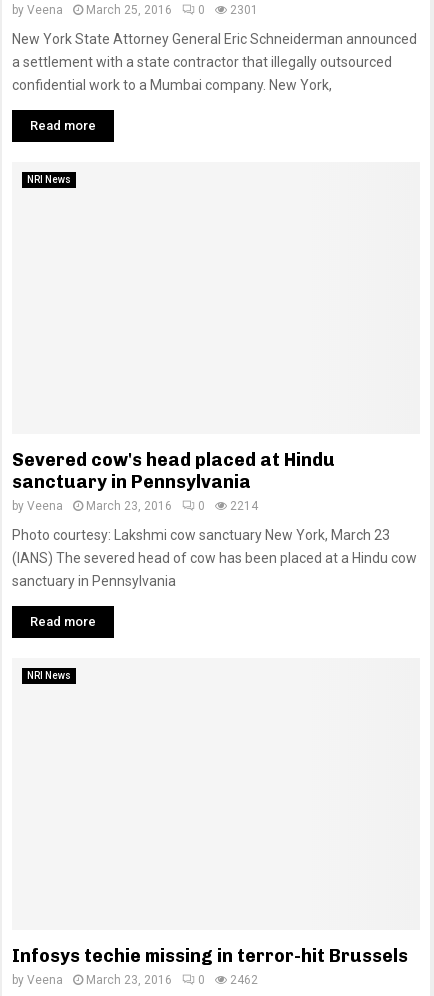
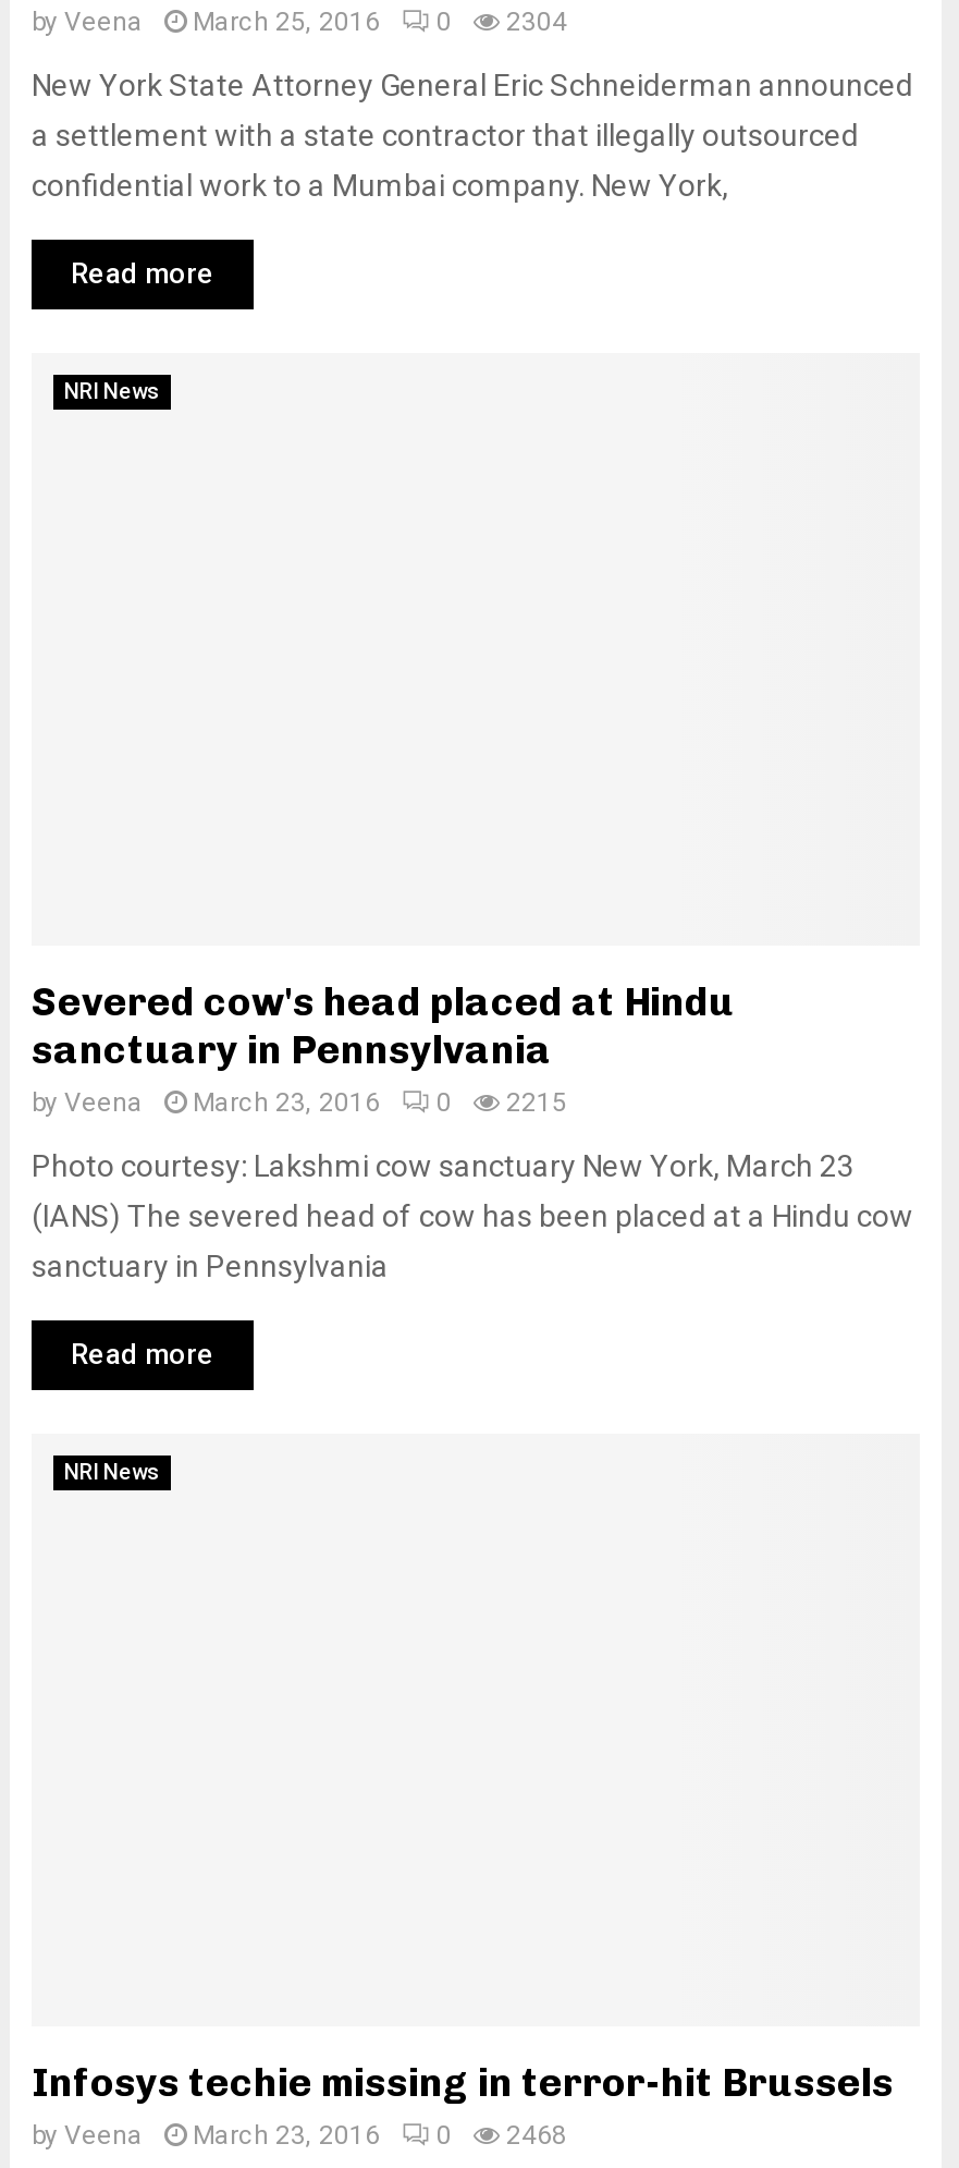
- by Veena March 25, 2016 0 2301
+ by Veena March 25, 2016 0 2304

- by Veena March 23, 2016 0 2214
+ by Veena March 23, 2016 0 2215

- by Veena March 23, 2016 0 2462
+ by Veena March 23, 2016 0 2468
